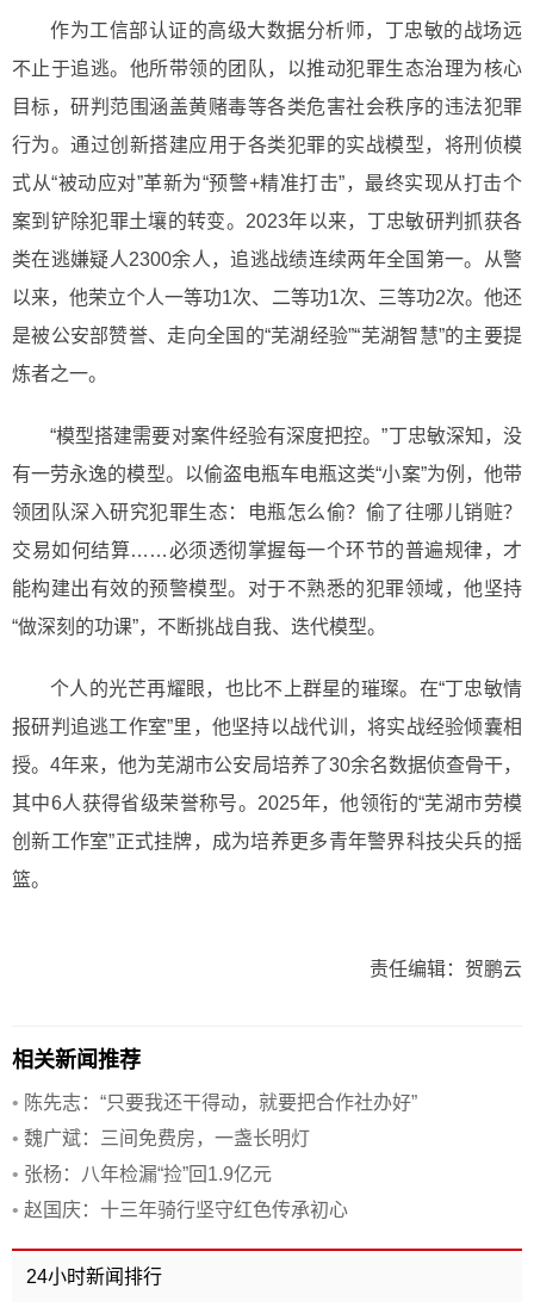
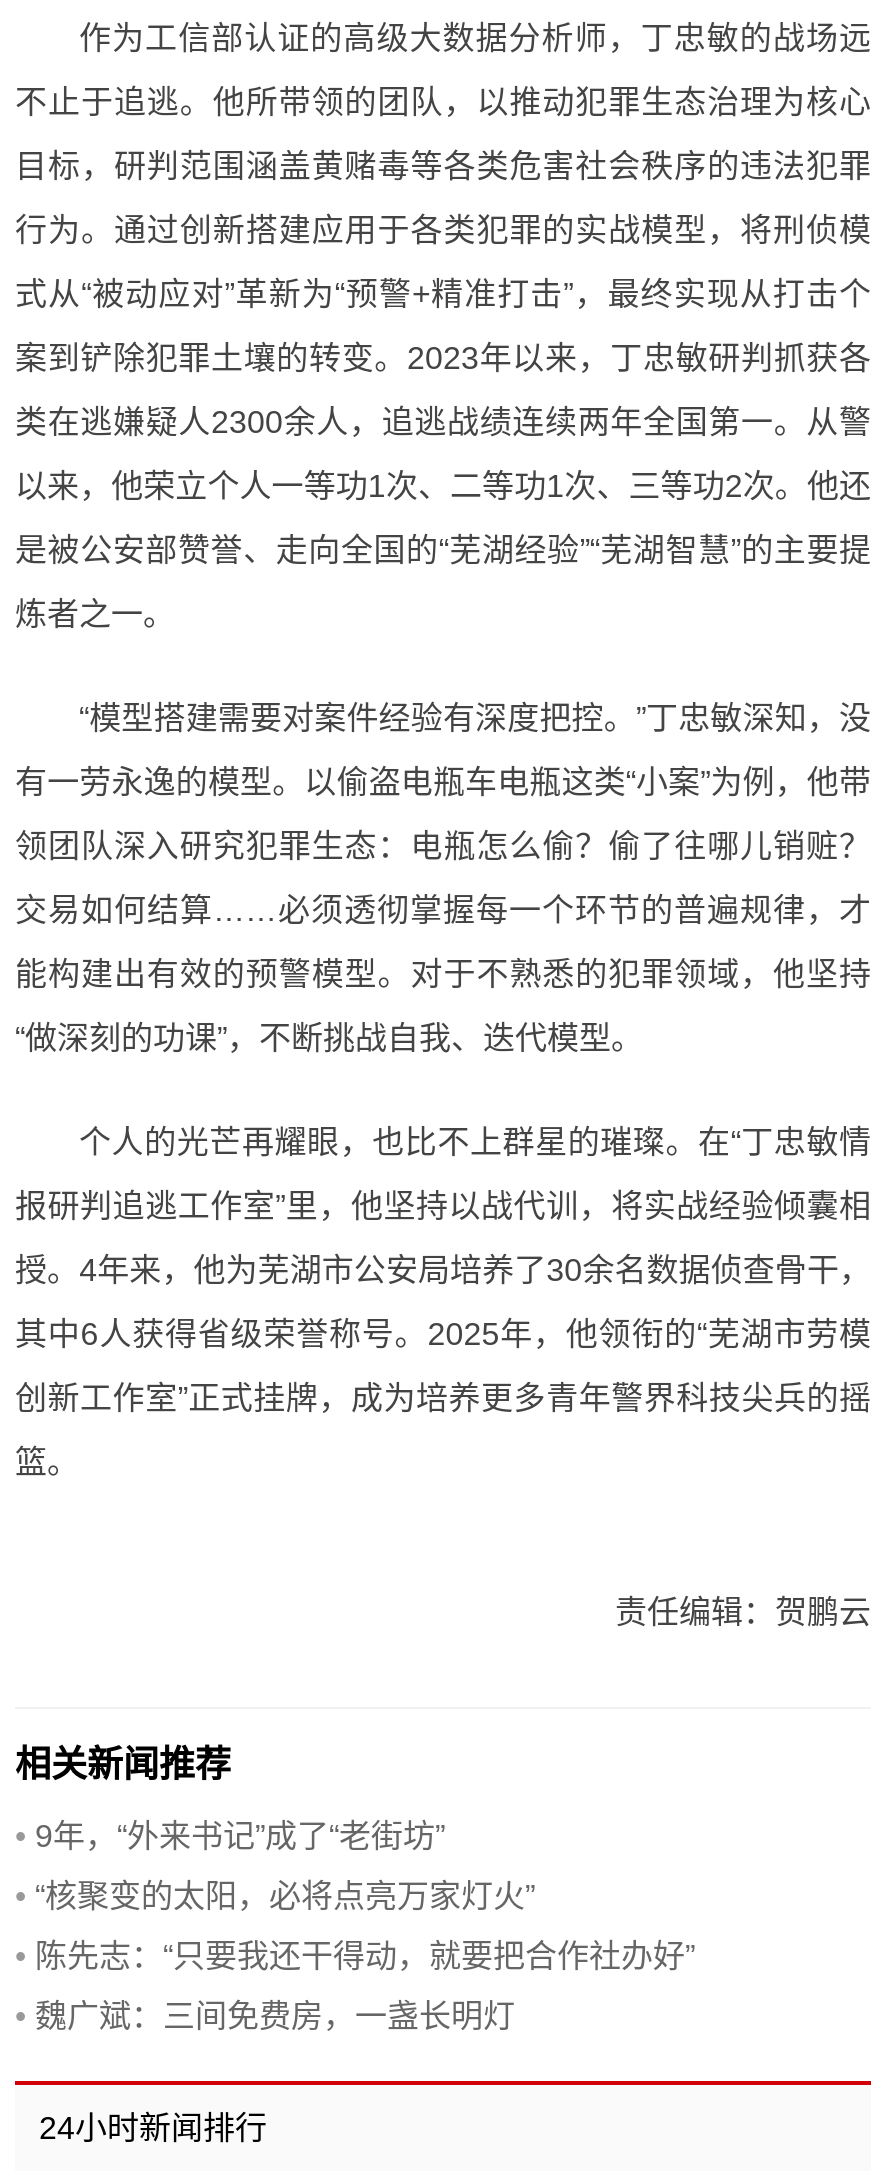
+ • 9年，“外来书记”成了“老街坊”
+ • “核聚变的太阳，必将点亮万家灯火”

moved down: • 陈先志：“只要我还干得动，就要把合作社办好” | • 魏广斌：三间免费房，一盏长明灯

- • 张杨：八年检漏“捡”回1.9亿元
- • 赵国庆：十三年骑行坚守红色传承初心
